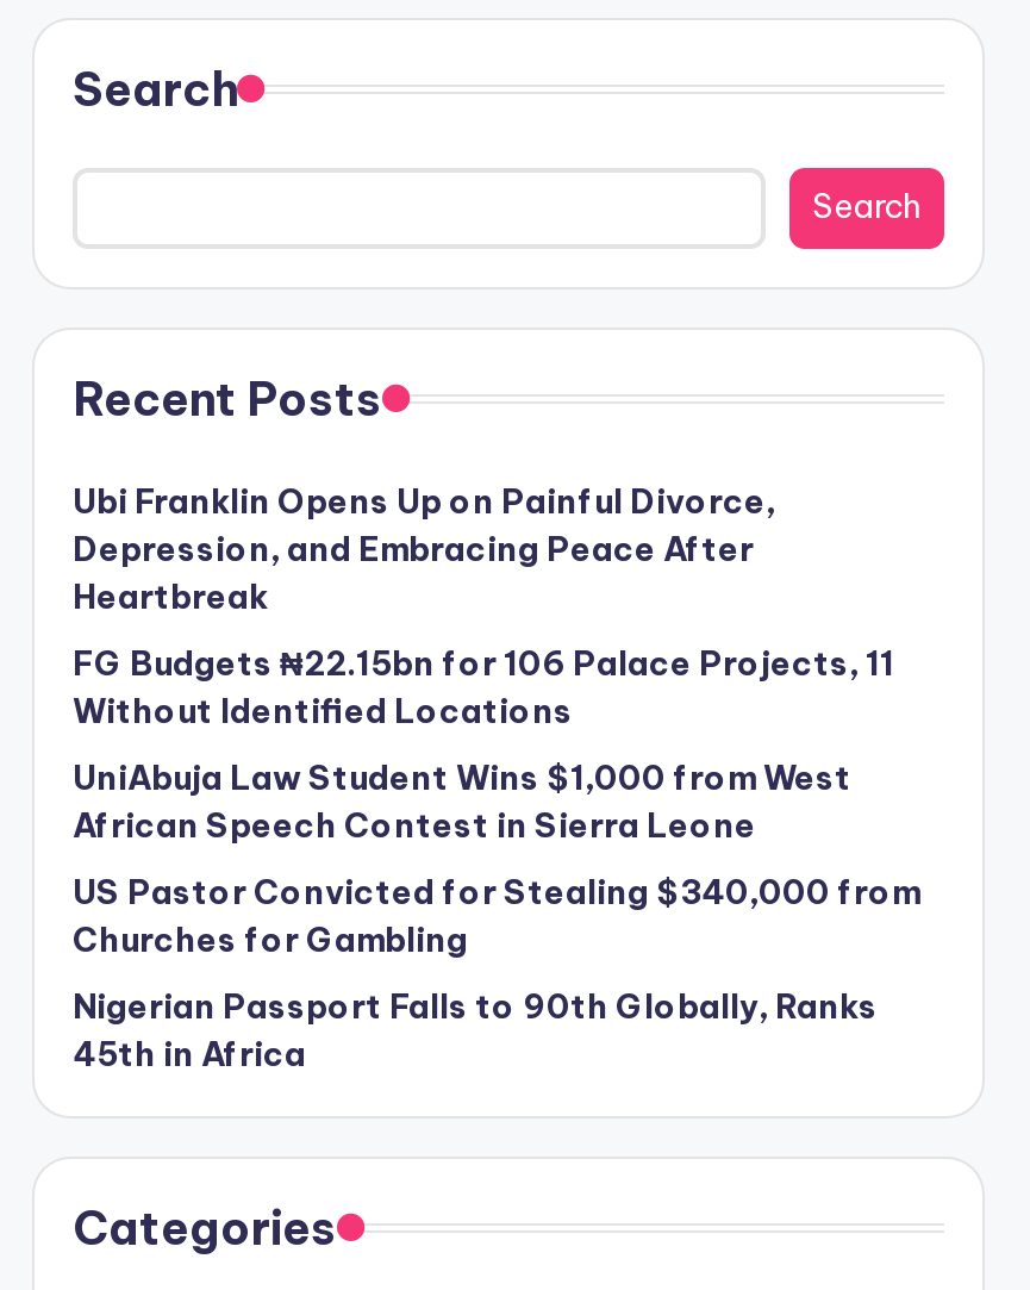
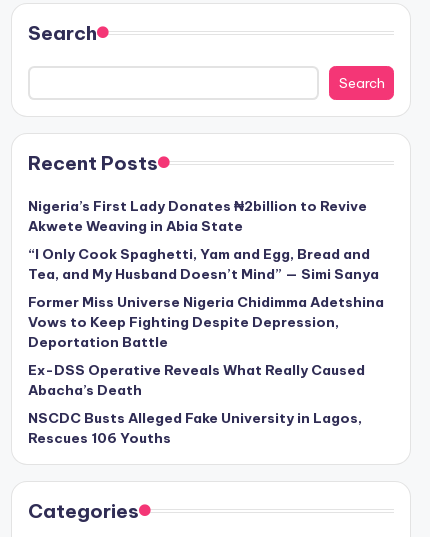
- Ubi Franklin Opens Up on Painful Divorce,
- Depression, and Embracing Peace After
- Heartbreak
+ Nigeria’s First Lady Donates ₦2billion to Revive
+ Akwete Weaving in Abia State

- FG Budgets ₦22.15bn for 106 Palace Projects, 11
- Without Identified Locations
+ “I Only Cook Spaghetti, Yam and Egg, Bread and
+ Tea, and My Husband Doesn’t Mind” — Simi Sanya

- UniAbuja Law Student Wins $1,000 from West
- African Speech Contest in Sierra Leone
+ Former Miss Universe Nigeria Chidimma Adetshina
+ Vows to Keep Fighting Despite Depression,
+ Deportation Battle

- US Pastor Convicted for Stealing $340,000 from
- Churches for Gambling
+ Ex-DSS Operative Reveals What Really Caused
+ Abacha’s Death

- Nigerian Passport Falls to 90th Globally, Ranks
- 45th in Africa
+ NSCDC Busts Alleged Fake University in Lagos,
+ Rescues 106 Youths
